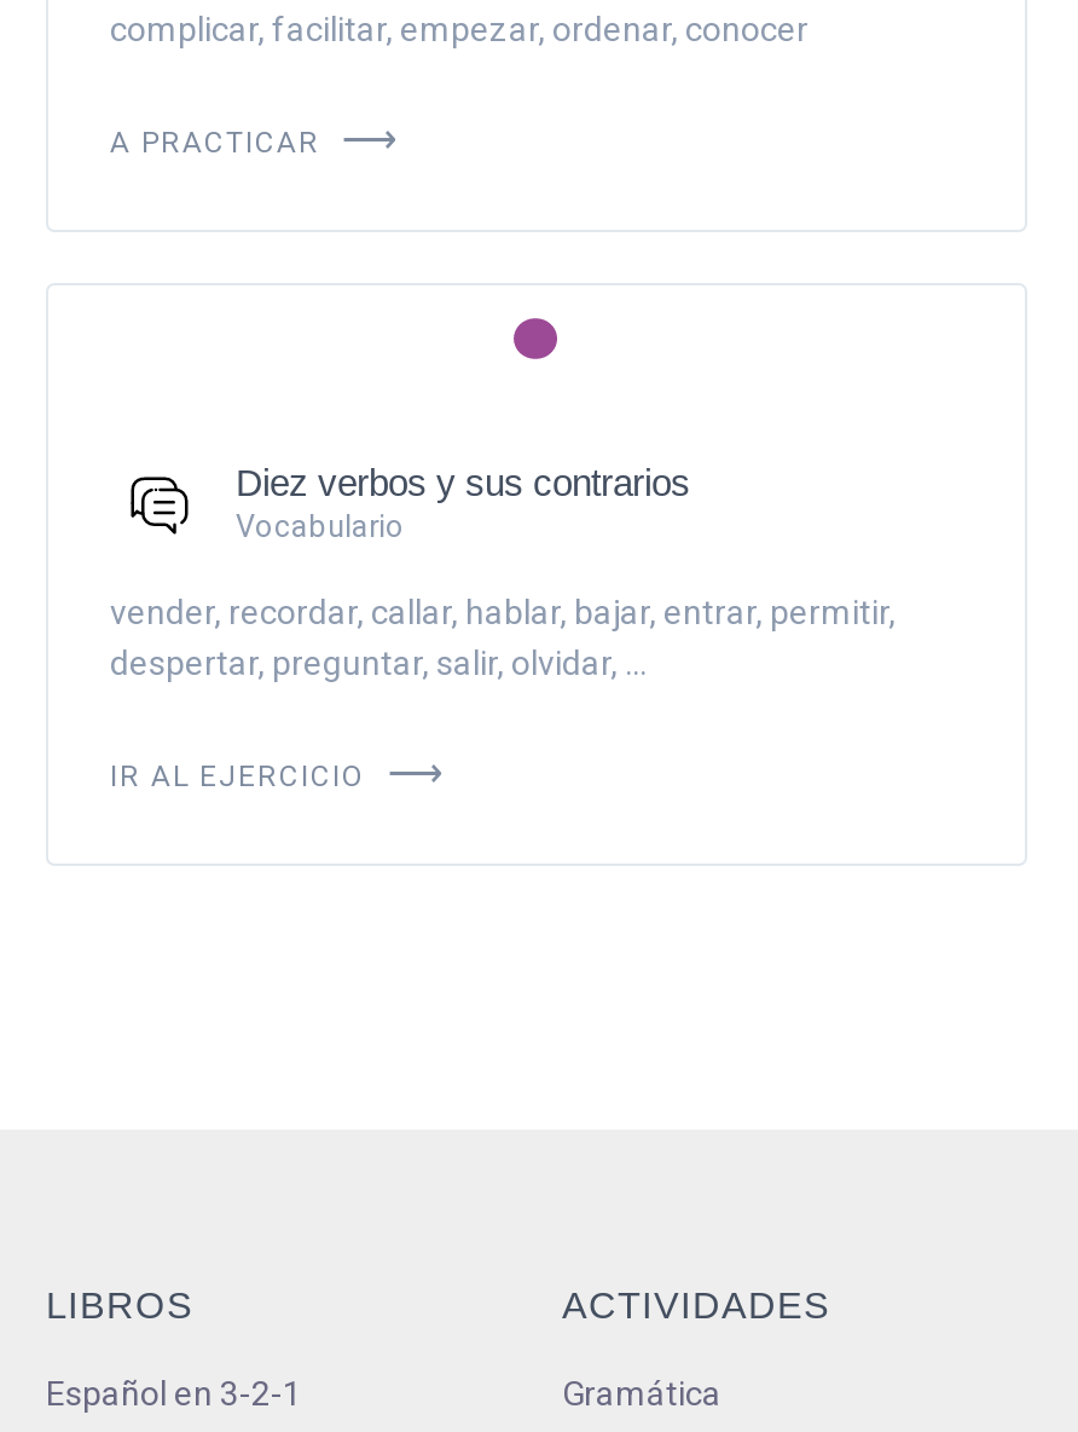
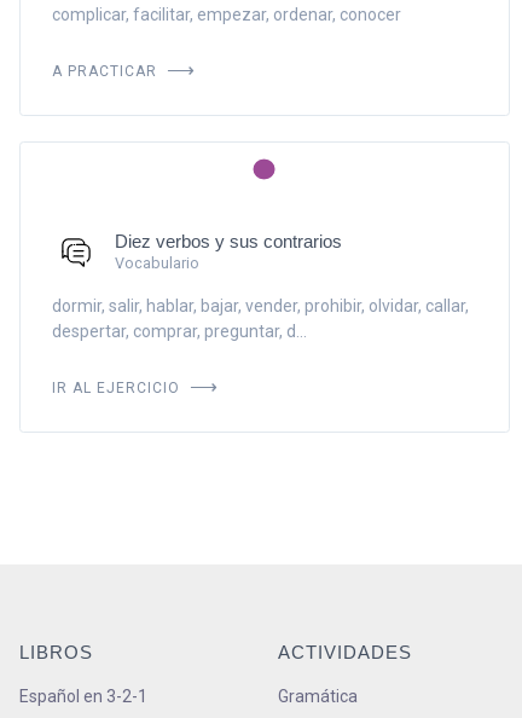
- vender, recordar, callar, hablar, bajar, entrar, permitir,
- despertar, preguntar, salir, olvidar, ...
+ dormir, salir, hablar, bajar, vender, prohibir, olvidar, callar,
+ despertar, comprar, preguntar, d...
